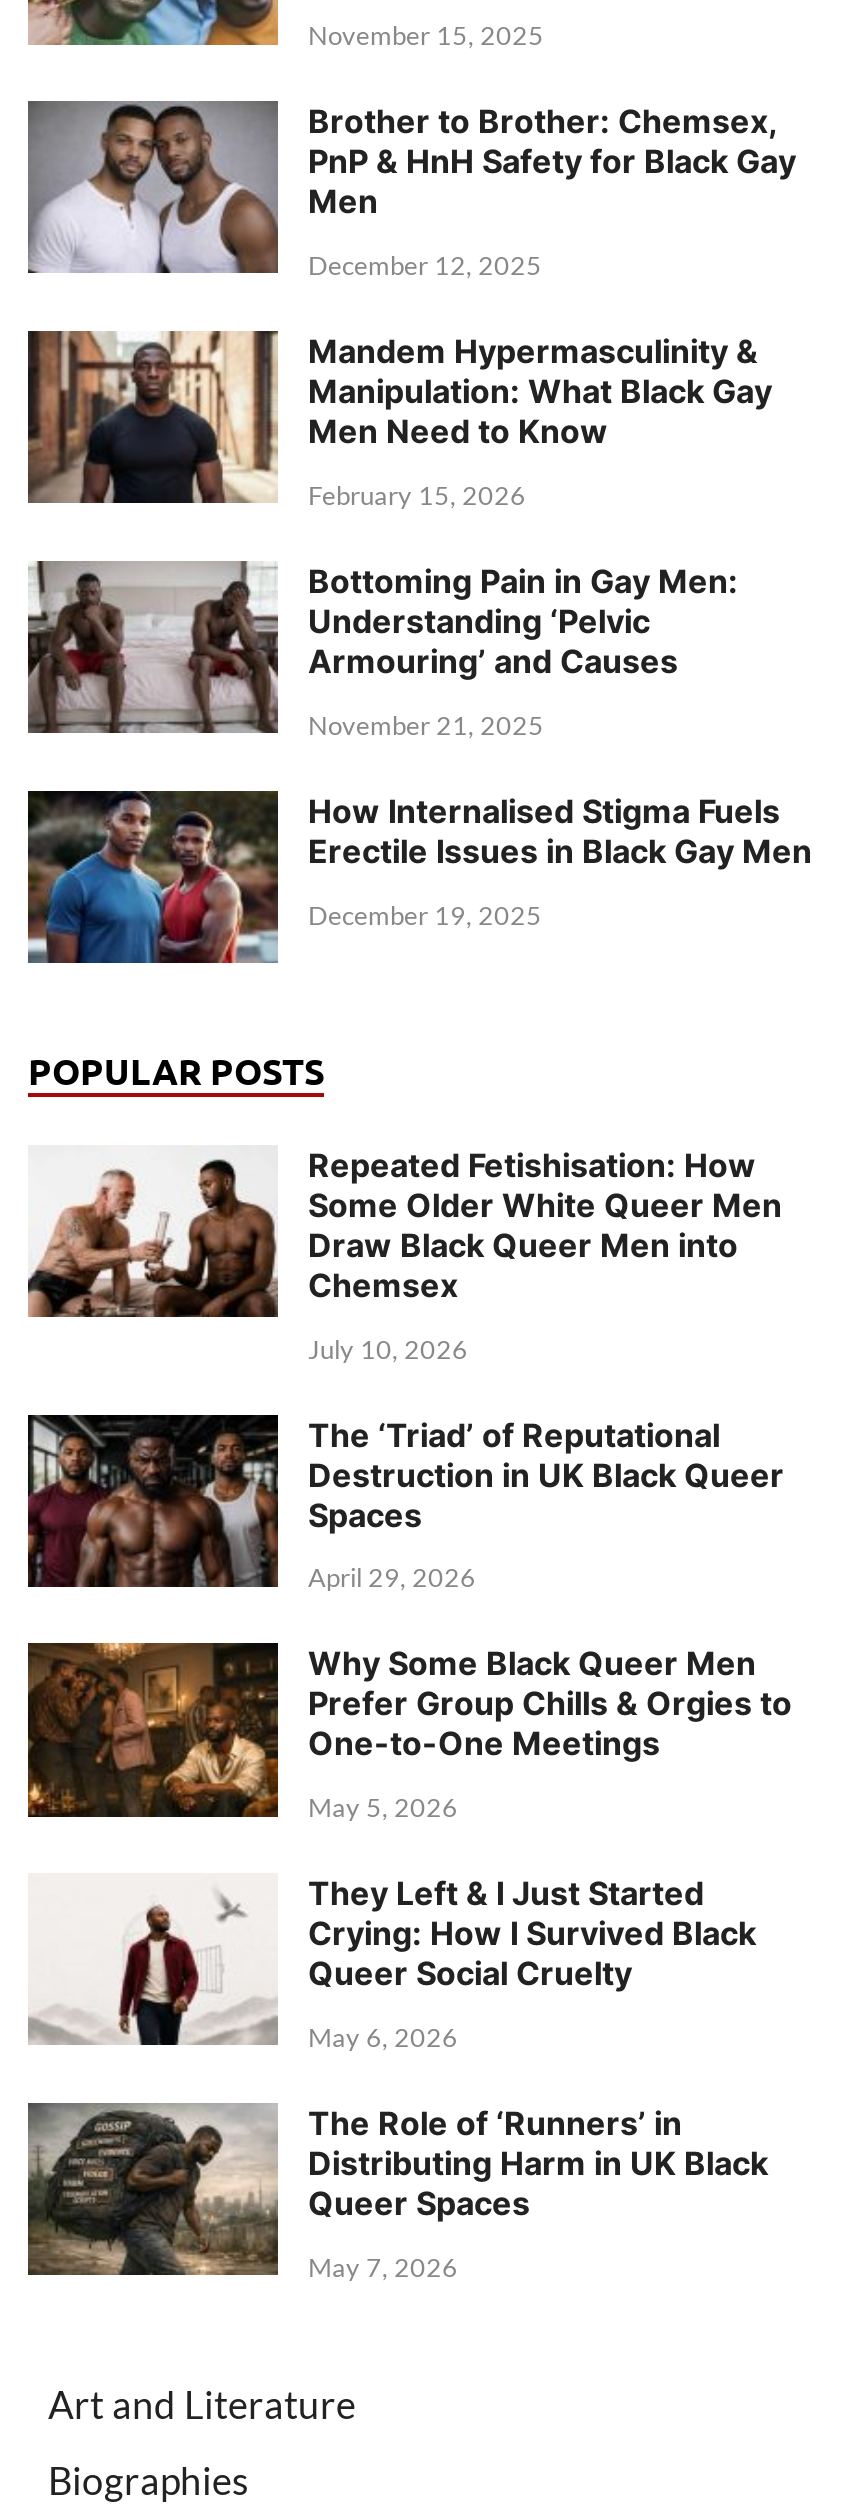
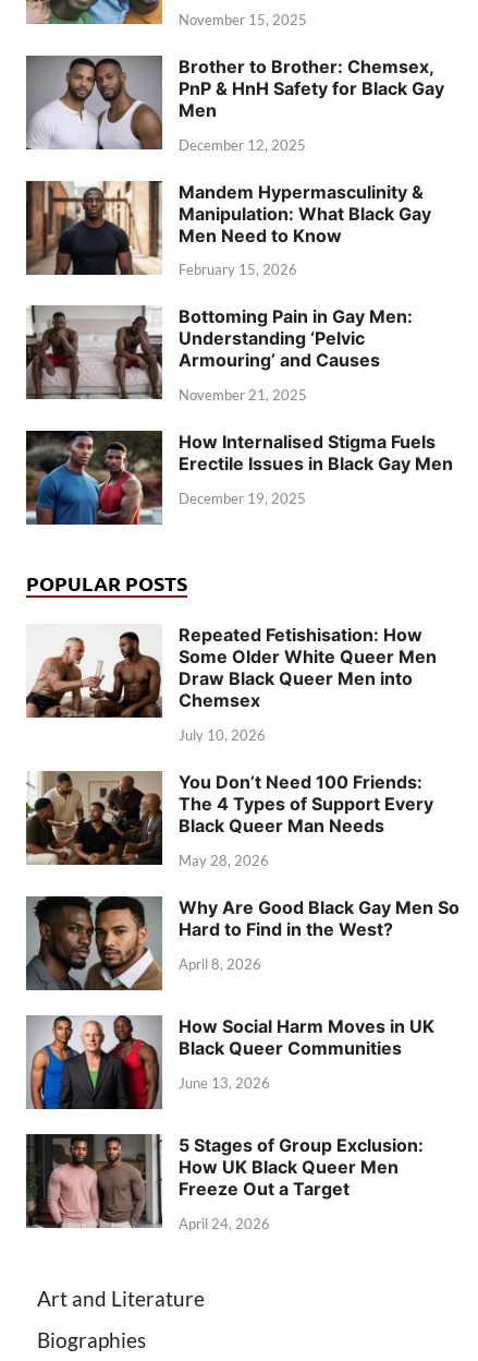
- [image]
- The ‘Triad’ of Reputational
- Destruction in UK Black Queer
- Spaces
+ [image]
+ You Don’t Need 100 Friends:
+ The 4 Types of Support Every
+ Black Queer Man Needs

- April 29, 2026
+ May 28, 2026

- [image]
- Why Some Black Queer Men
- Prefer Group Chills & Orgies to
- One-to-One Meetings
+ [image]
+ Why Are Good Black Gay Men So
+ Hard to Find in the West?

- May 5, 2026
+ April 8, 2026

- [image]
- They Left & I Just Started
- Crying: How I Survived Black
- Queer Social Cruelty
+ [image]
+ How Social Harm Moves in UK
+ Black Queer Communities

- May 6, 2026
+ June 13, 2026

- [image]
- The Role of ‘Runners’ in
- Distributing Harm in UK Black
- Queer Spaces
+ [image]
+ 5 Stages of Group Exclusion:
+ How UK Black Queer Men
+ Freeze Out a Target

- May 7, 2026
+ April 24, 2026
